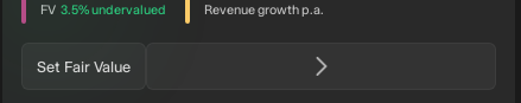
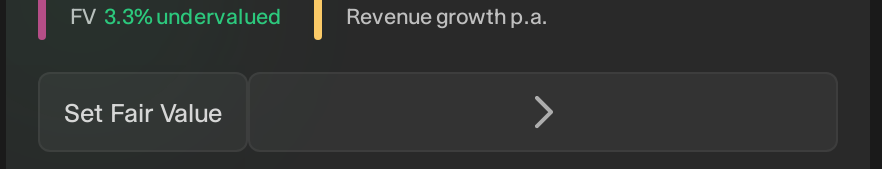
- FV 3.5% undervalued
+ FV 3.3% undervalued
